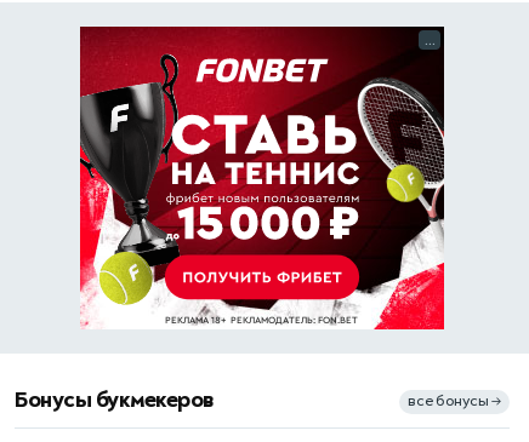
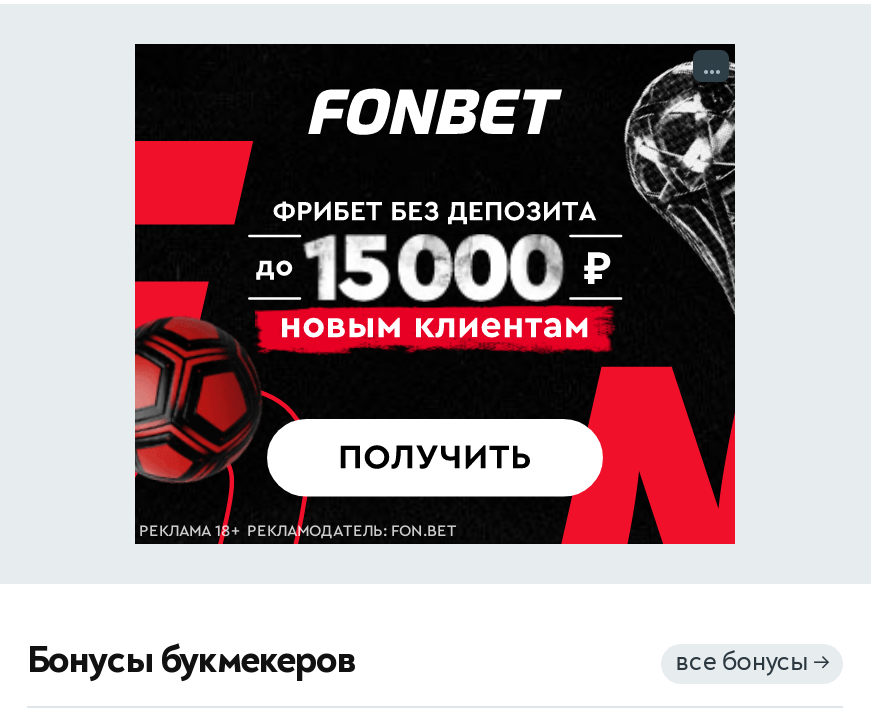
- [image]
+ [image]
